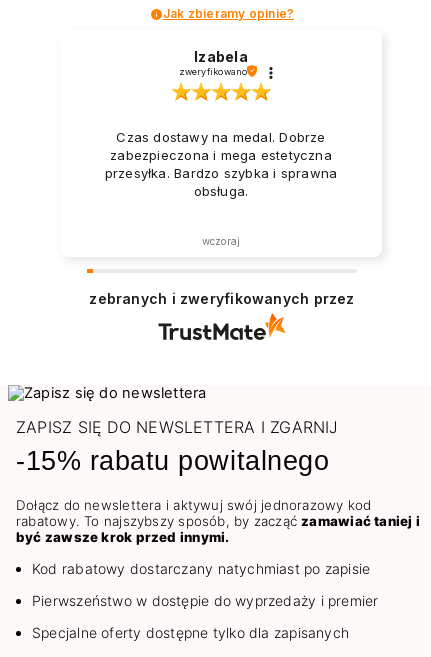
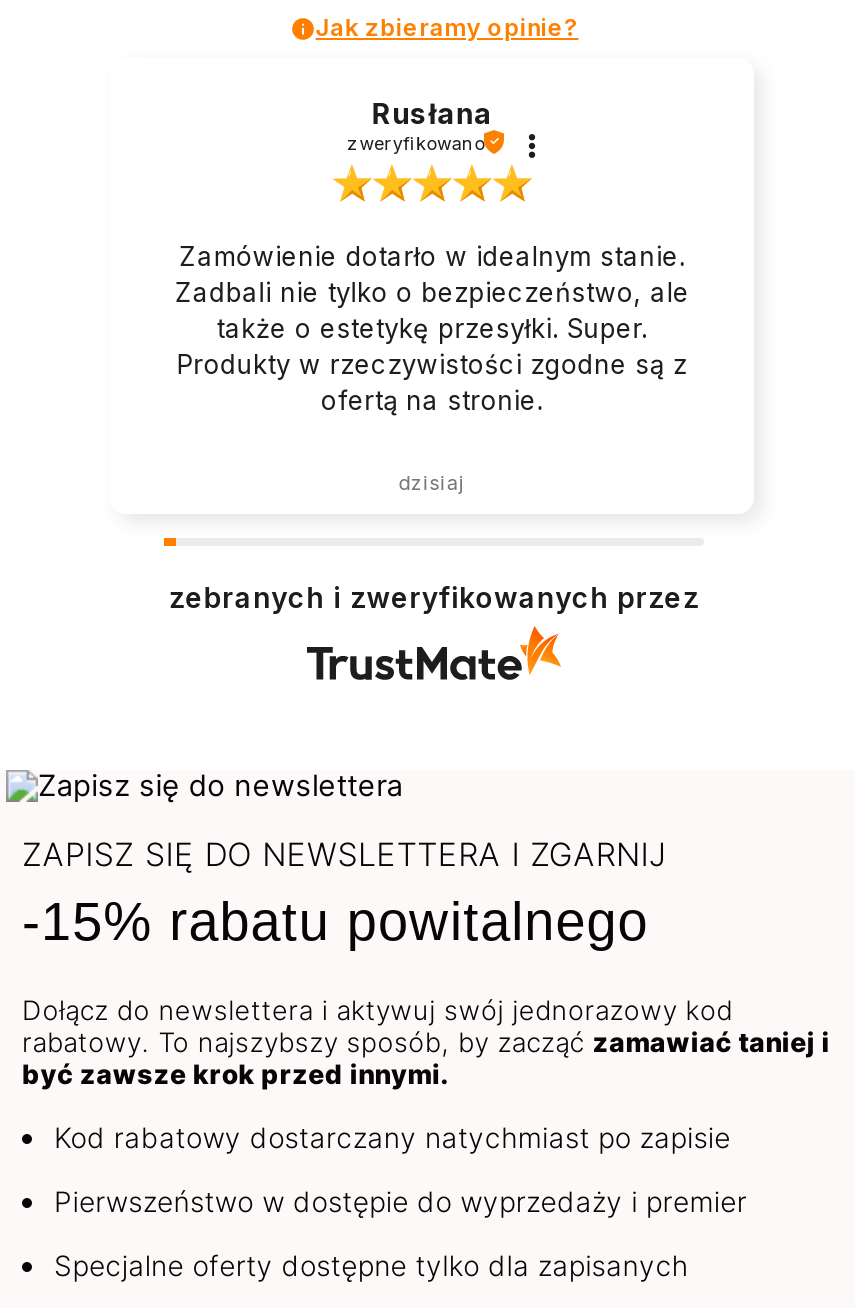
- Izabela
+ Rusłana

- Czas dostawy na medal. Dobrze
- zabezpieczona i mega estetyczna
- przesyłka. Bardzo szybka i sprawna
- obsługa.
+ Zamówienie dotarło w idealnym stanie.
+ Zadbali nie tylko o bezpieczeństwo, ale
+ także o estetykę przesyłki. Super.
+ Produkty w rzeczywistości zgodne są z
+ ofertą na stronie.

- wczoraj
+ dzisiaj
